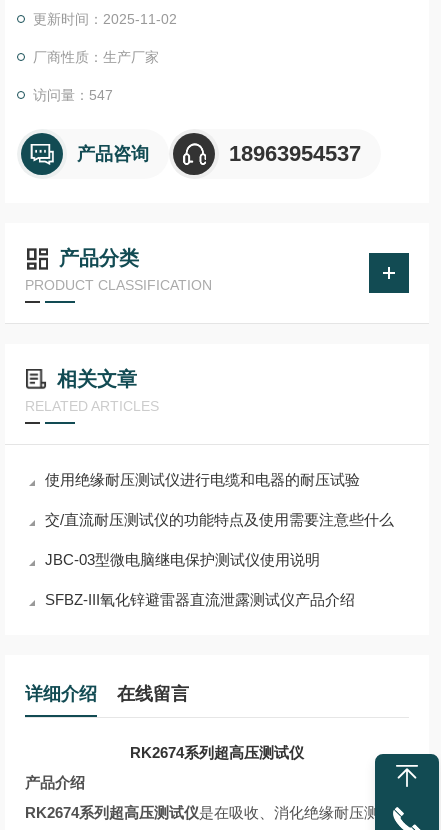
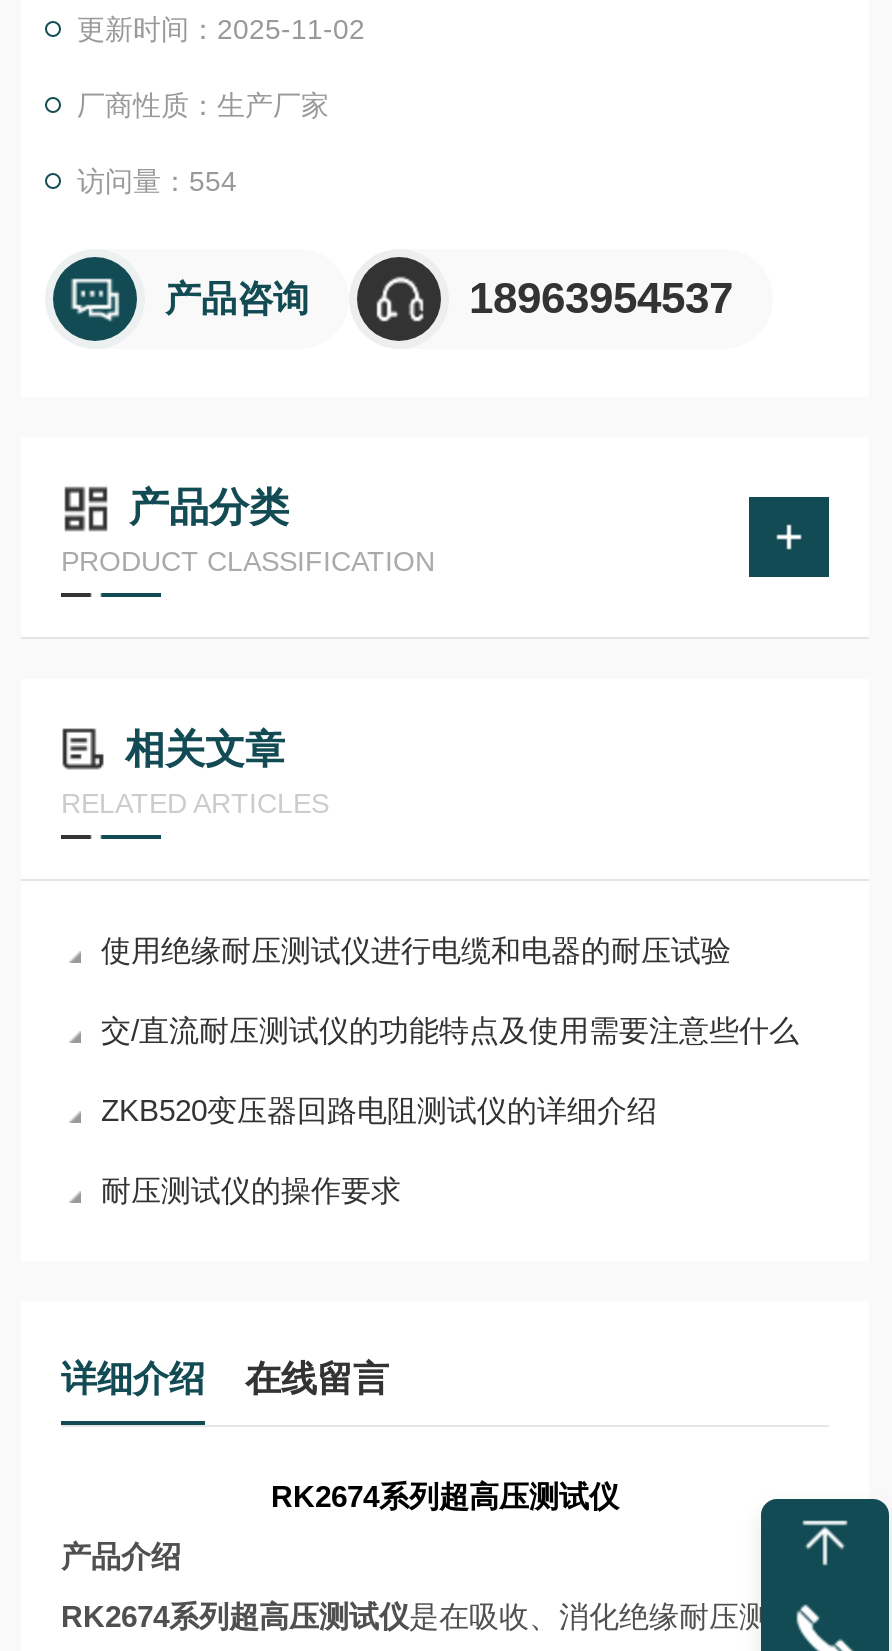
- 访问量：547
+ 访问量：554

- JBC-03型微电脑继电保护测试仪使用说明
+ ZKB520变压器回路电阻测试仪的详细介绍

- SFBZ-III氧化锌避雷器直流泄露测试仪产品介绍
+ 耐压测试仪的操作要求
